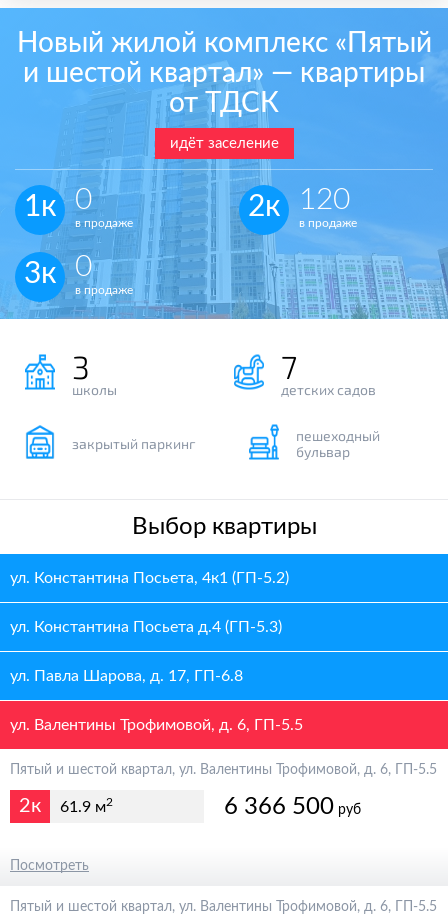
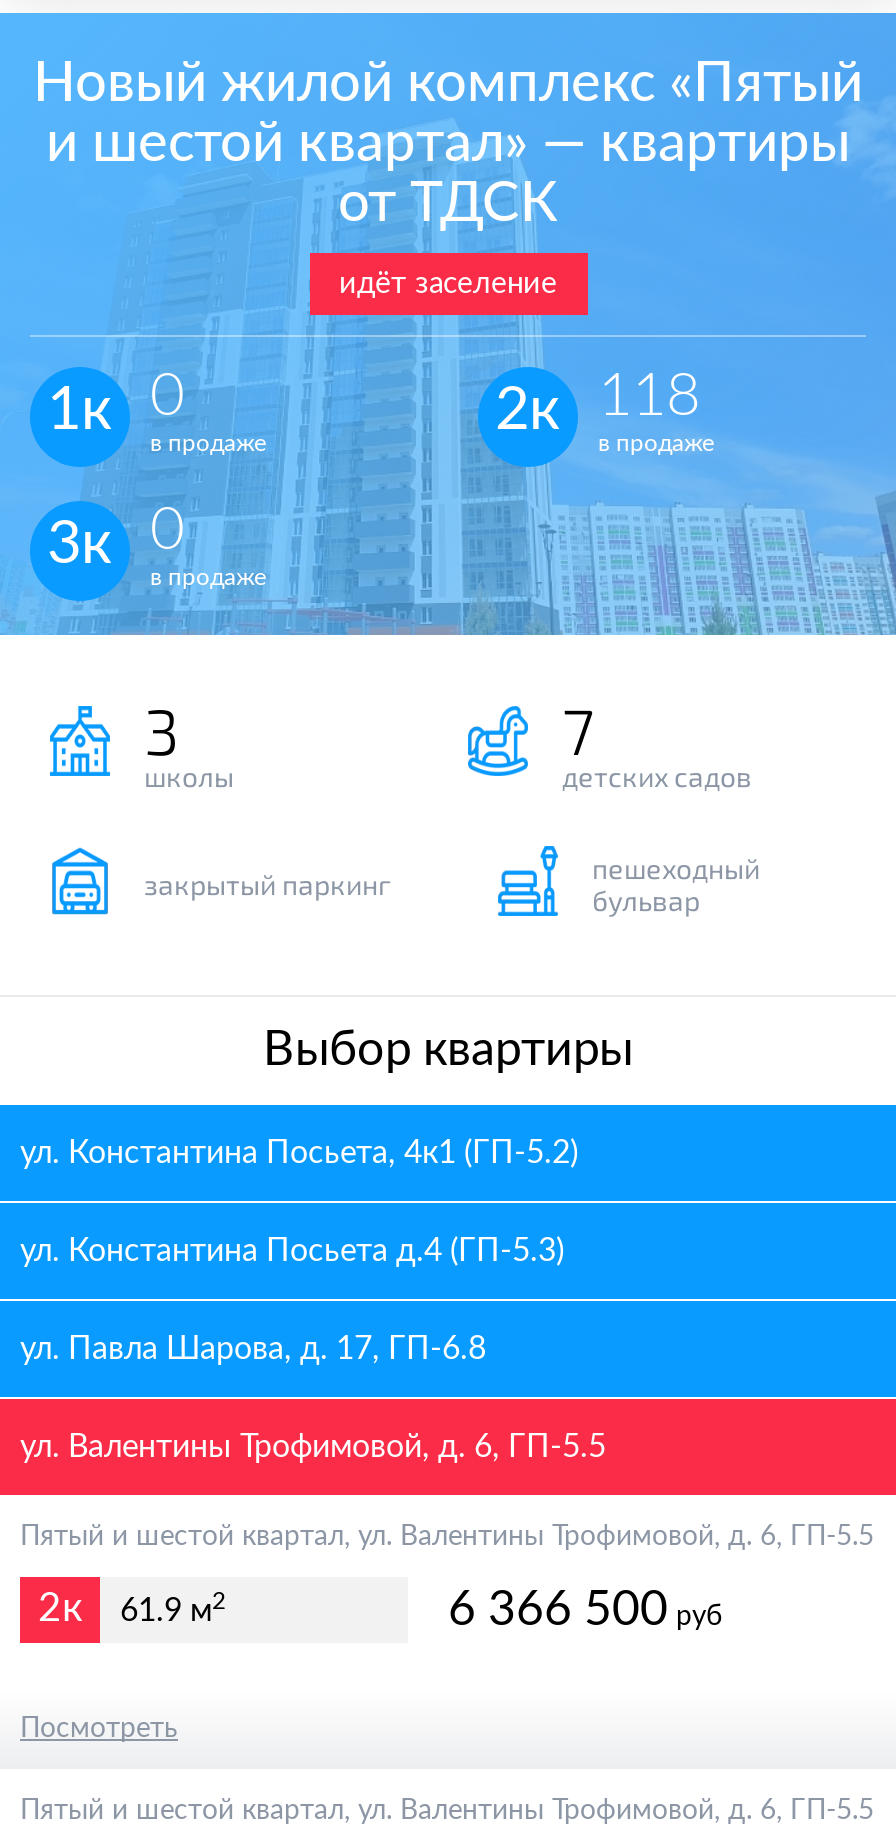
- 2к 120
+ 2к 118
